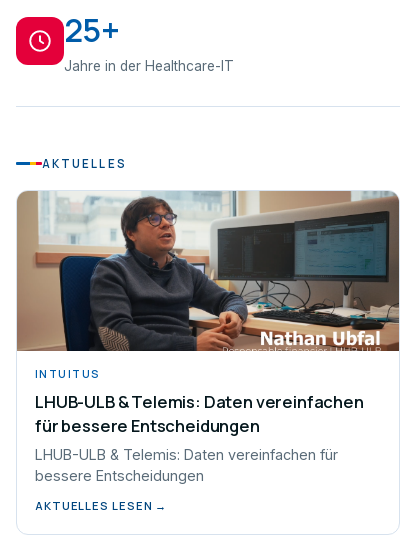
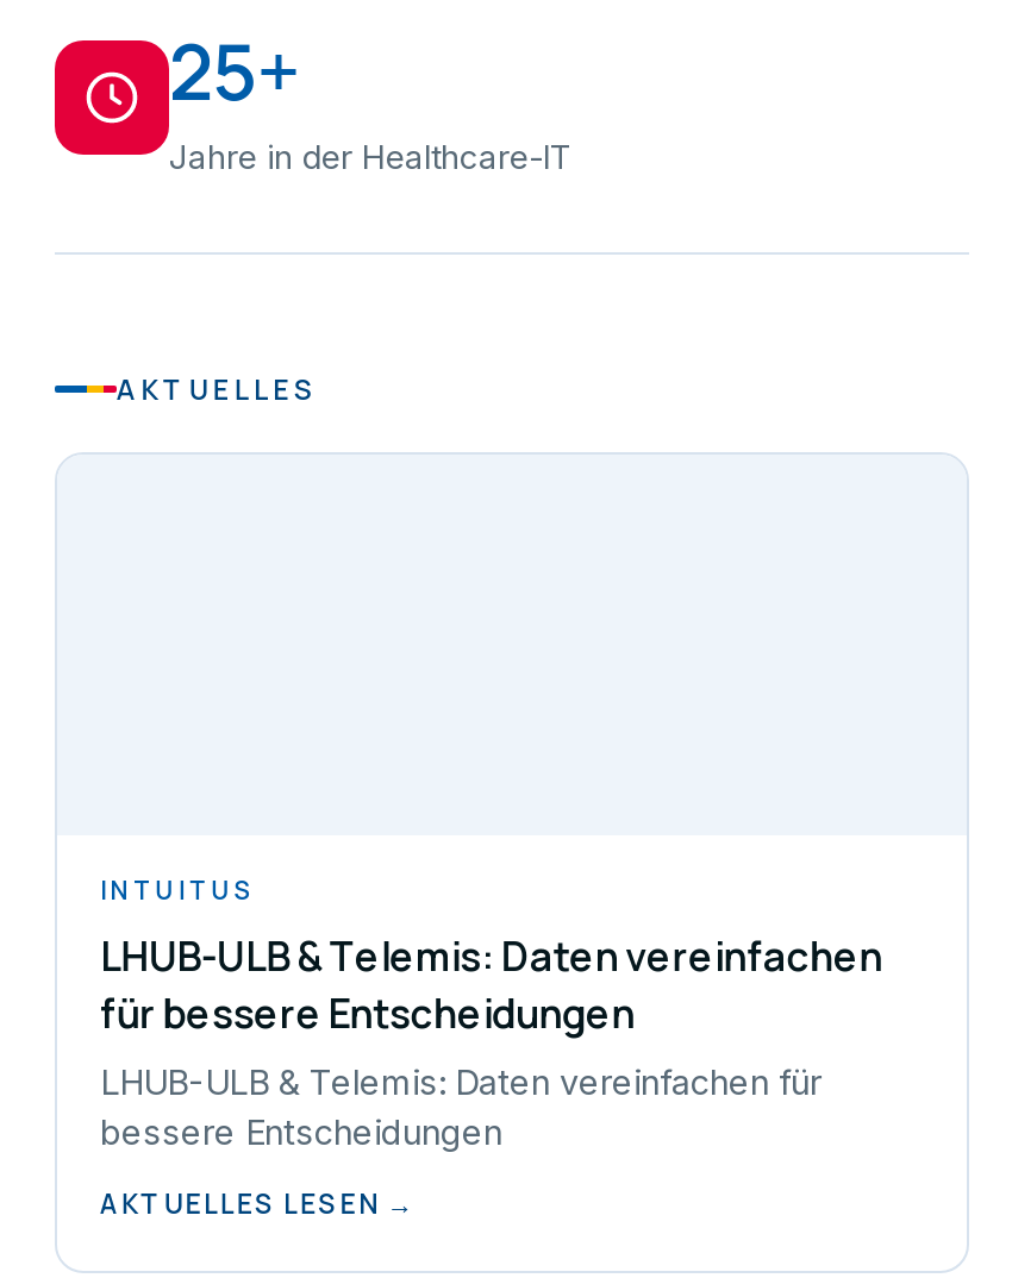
- [image]
